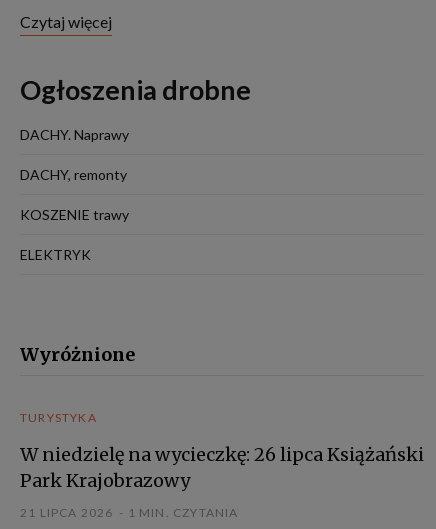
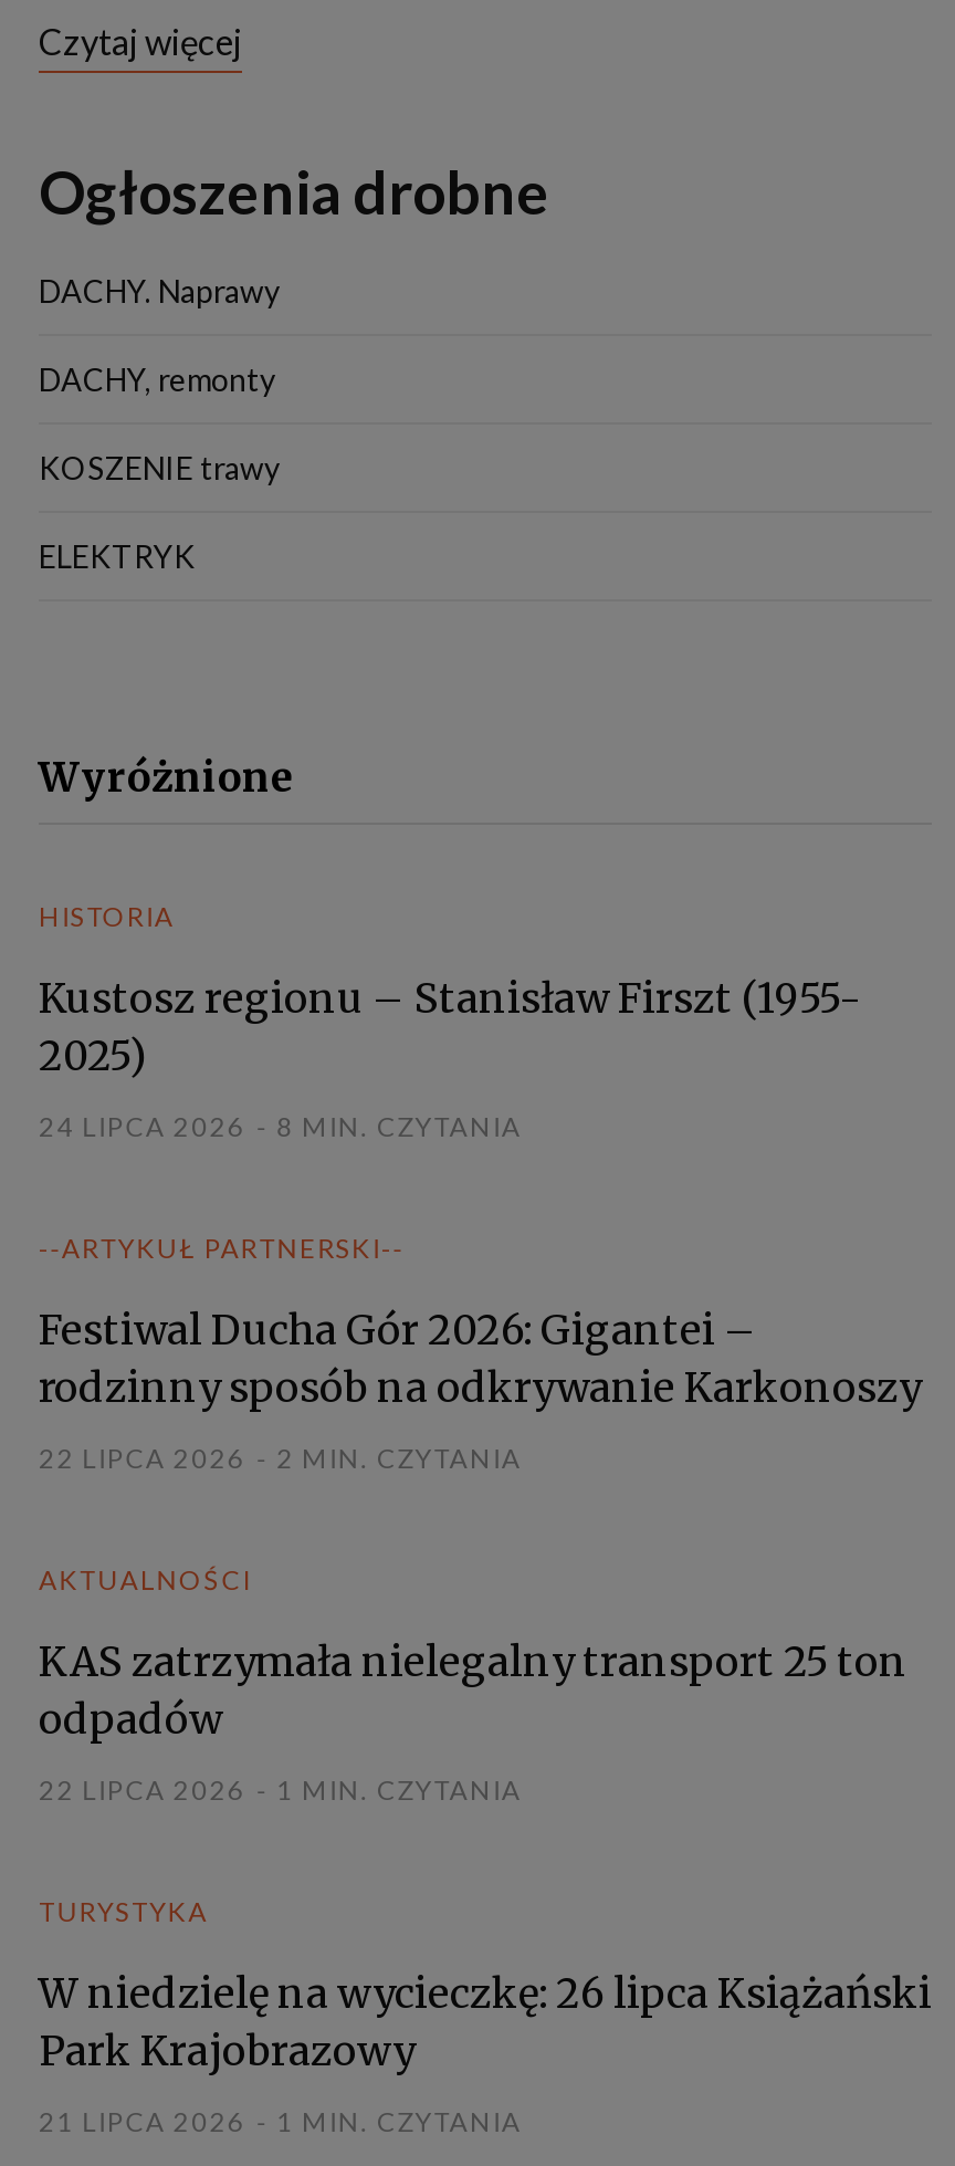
+ HISTORIA
+ Kustosz regionu – Stanisław Firszt (1955-
+ 2025)
+ 24 LIPCA 2026
+ 8 MIN. CZYTANIA

+ --ARTYKUŁ PARTNERSKI--
+ Festiwal Ducha Gór 2026: Gigantei –
+ rodzinny sposób na odkrywanie Karkonoszy
+ 22 LIPCA 2026
+ 2 MIN. CZYTANIA

+ AKTUALNOŚCI
+ KAS zatrzymała nielegalny transport 25 ton
+ odpadów
+ 22 LIPCA 2026
+ 1 MIN. CZYTANIA
